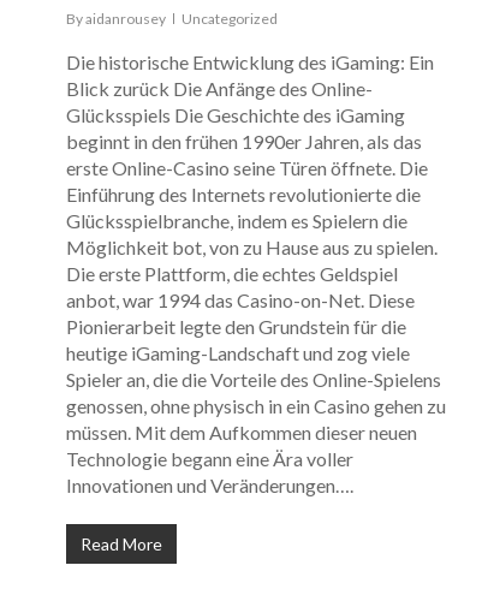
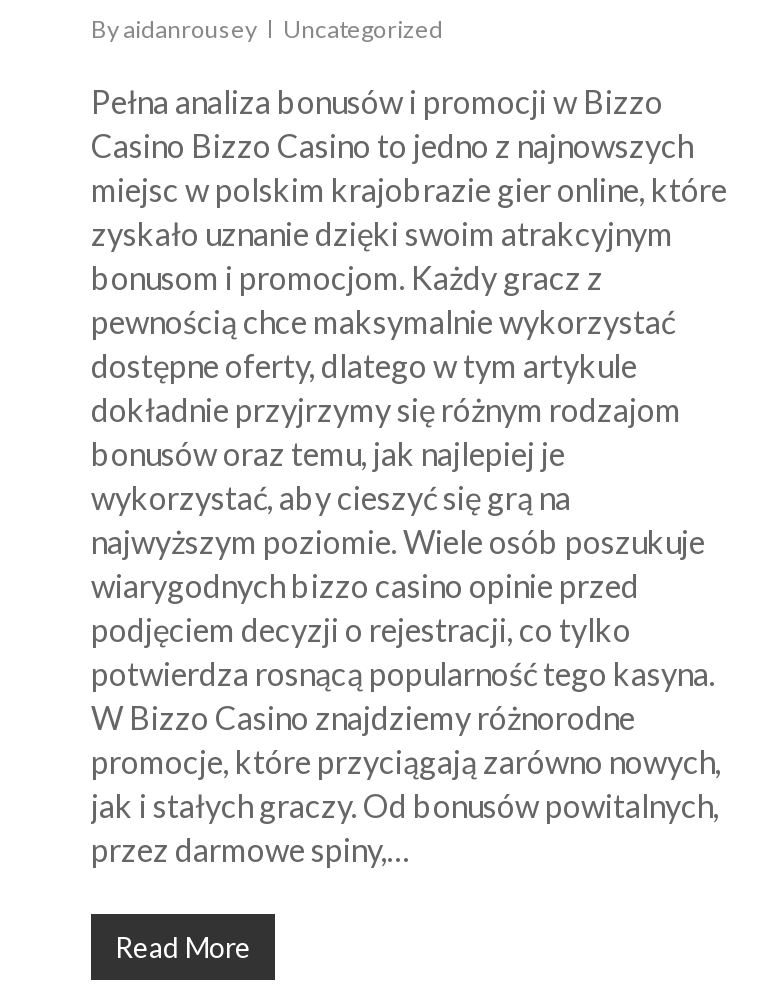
- Die historische Entwicklung des iGaming: Ein
- Blick zurück Die Anfänge des Online-
- Glücksspiels Die Geschichte des iGaming
- beginnt in den frühen 1990er Jahren, als das
- erste Online-Casino seine Türen öffnete. Die
- Einführung des Internets revolutionierte die
- Glücksspielbranche, indem es Spielern die
- Möglichkeit bot, von zu Hause aus zu spielen.
- Die erste Plattform, die echtes Geldspiel
- anbot, war 1994 das Casino-on-Net. Diese
- Pionierarbeit legte den Grundstein für die
- heutige iGaming-Landschaft und zog viele
- Spieler an, die die Vorteile des Online-Spielens
- genossen, ohne physisch in ein Casino gehen zu
- müssen. Mit dem Aufkommen dieser neuen
- Technologie begann eine Ära voller
- Innovationen und Veränderungen….
+ Pełna analiza bonusów i promocji w Bizzo
+ Casino Bizzo Casino to jedno z najnowszych
+ miejsc w polskim krajobrazie gier online, które
+ zyskało uznanie dzięki swoim atrakcyjnym
+ bonusom i promocjom. Każdy gracz z
+ pewnością chce maksymalnie wykorzystać
+ dostępne oferty, dlatego w tym artykule
+ dokładnie przyjrzymy się różnym rodzajom
+ bonusów oraz temu, jak najlepiej je
+ wykorzystać, aby cieszyć się grą na
+ najwyższym poziomie. Wiele osób poszukuje
+ wiarygodnych bizzo casino opinie przed
+ podjęciem decyzji o rejestracji, co tylko
+ potwierdza rosnącą popularność tego kasyna.
+ W Bizzo Casino znajdziemy różnorodne
+ promocje, które przyciągają zarówno nowych,
+ jak i stałych graczy. Od bonusów powitalnych,
+ przez darmowe spiny,…
